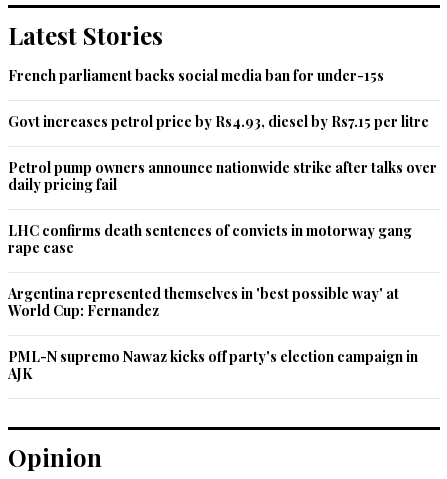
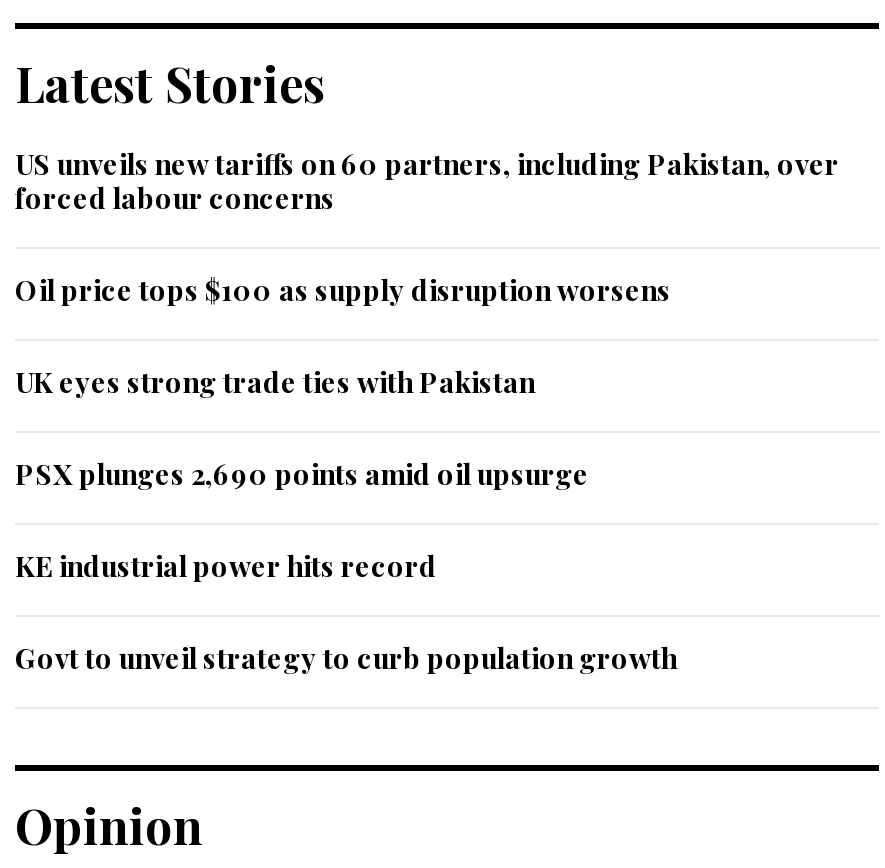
- French parliament backs social media ban for under-15s
+ US unveils new tariffs on 60 partners, including Pakistan, over
+ forced labour concerns

- Govt increases petrol price by Rs4.93, diesel by Rs7.15 per litre
+ Oil price tops $100 as supply disruption worsens

- Petrol pump owners announce nationwide strike after talks over
- daily pricing fail
+ UK eyes strong trade ties with Pakistan

- LHC confirms death sentences of convicts in motorway gang
- rape case
+ PSX plunges 2,690 points amid oil upsurge

- Argentina represented themselves in 'best possible way' at
- World Cup: Fernandez
+ KE industrial power hits record

- PML-N supremo Nawaz kicks off party's election campaign in
- AJK
+ Govt to unveil strategy to curb population growth
